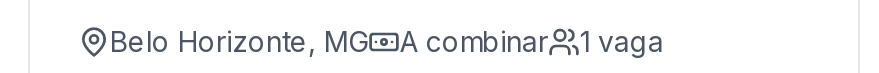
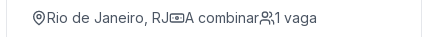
- Belo Horizonte, MG
+ Rio de Janeiro, RJ
